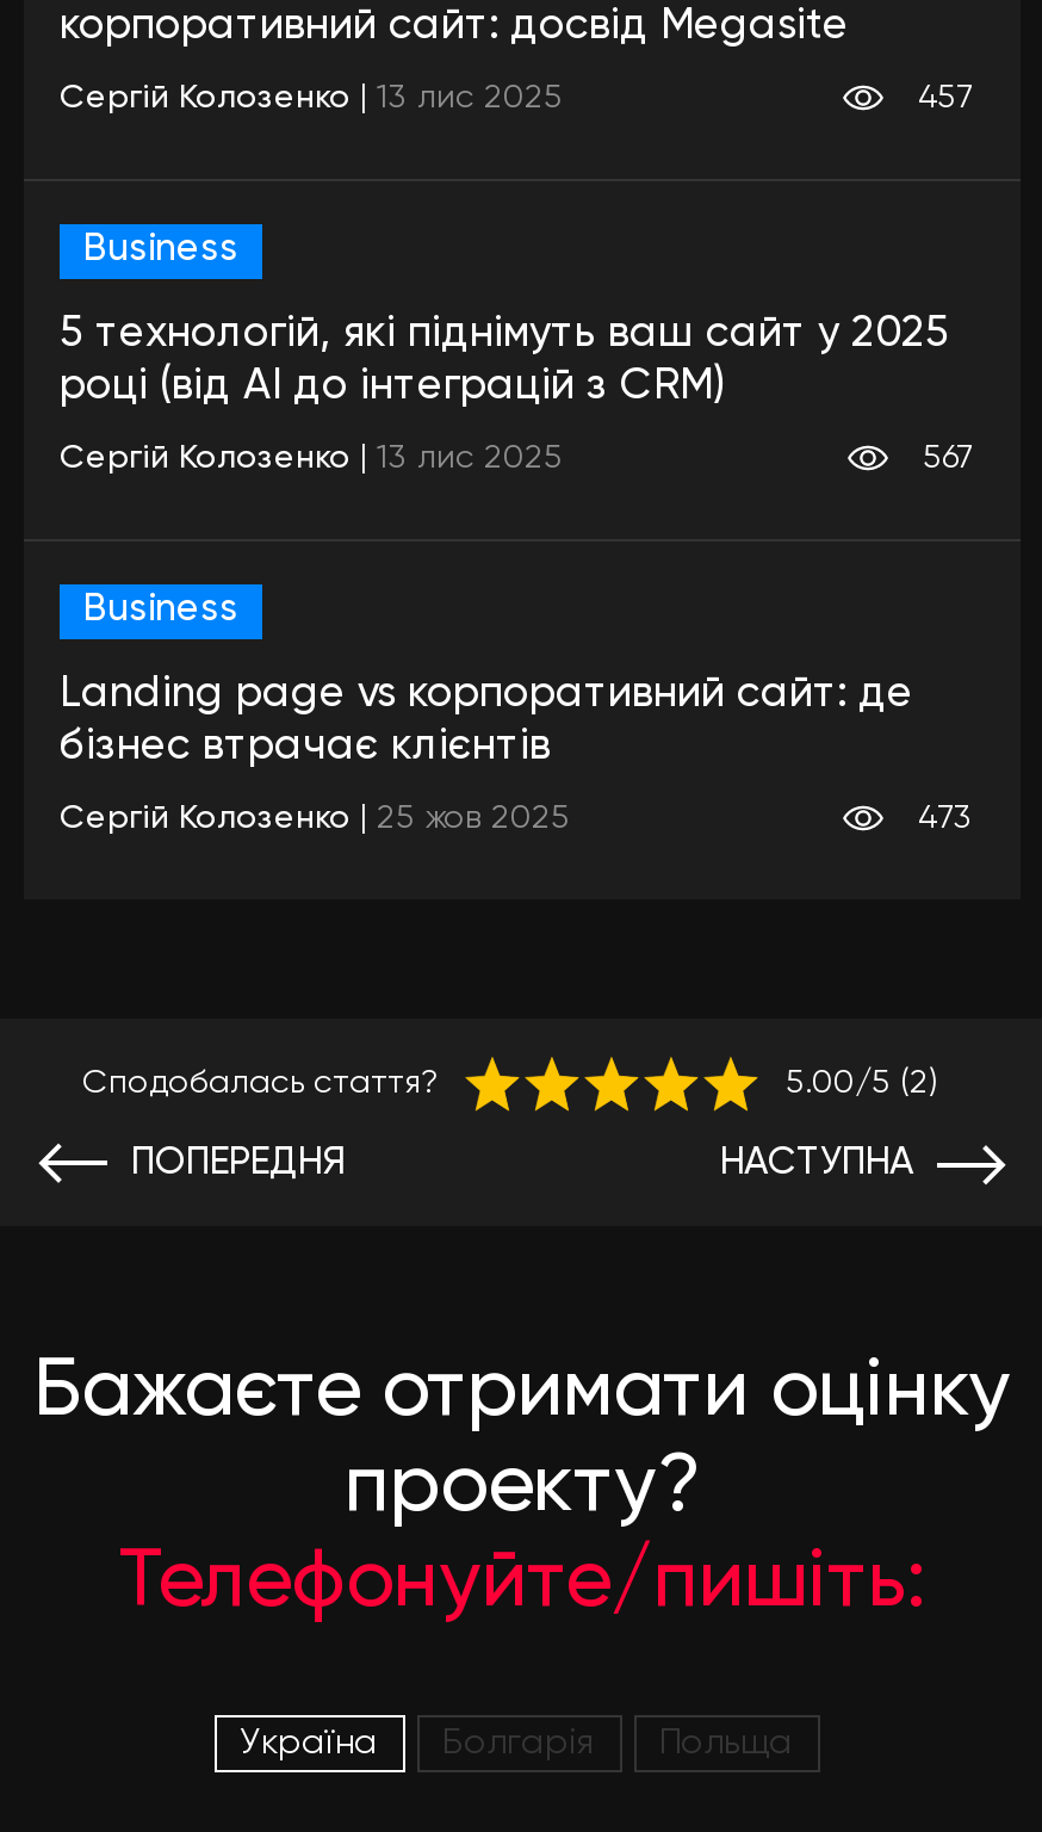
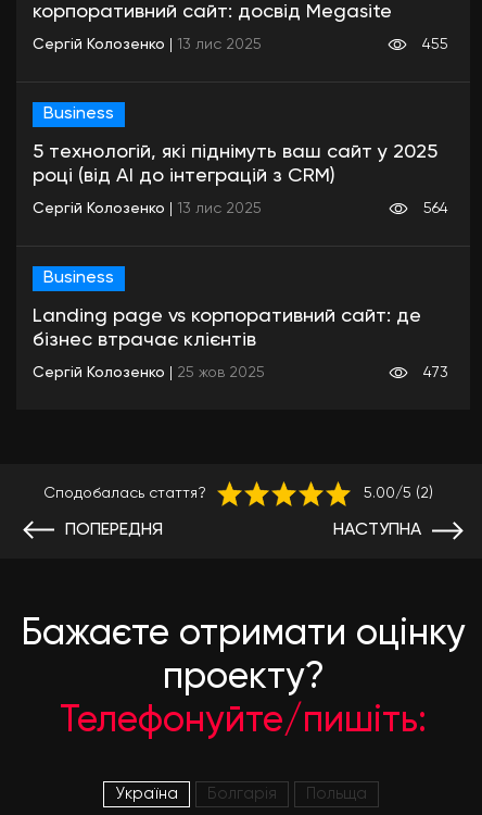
- 457
+ 455

- 567
+ 564
